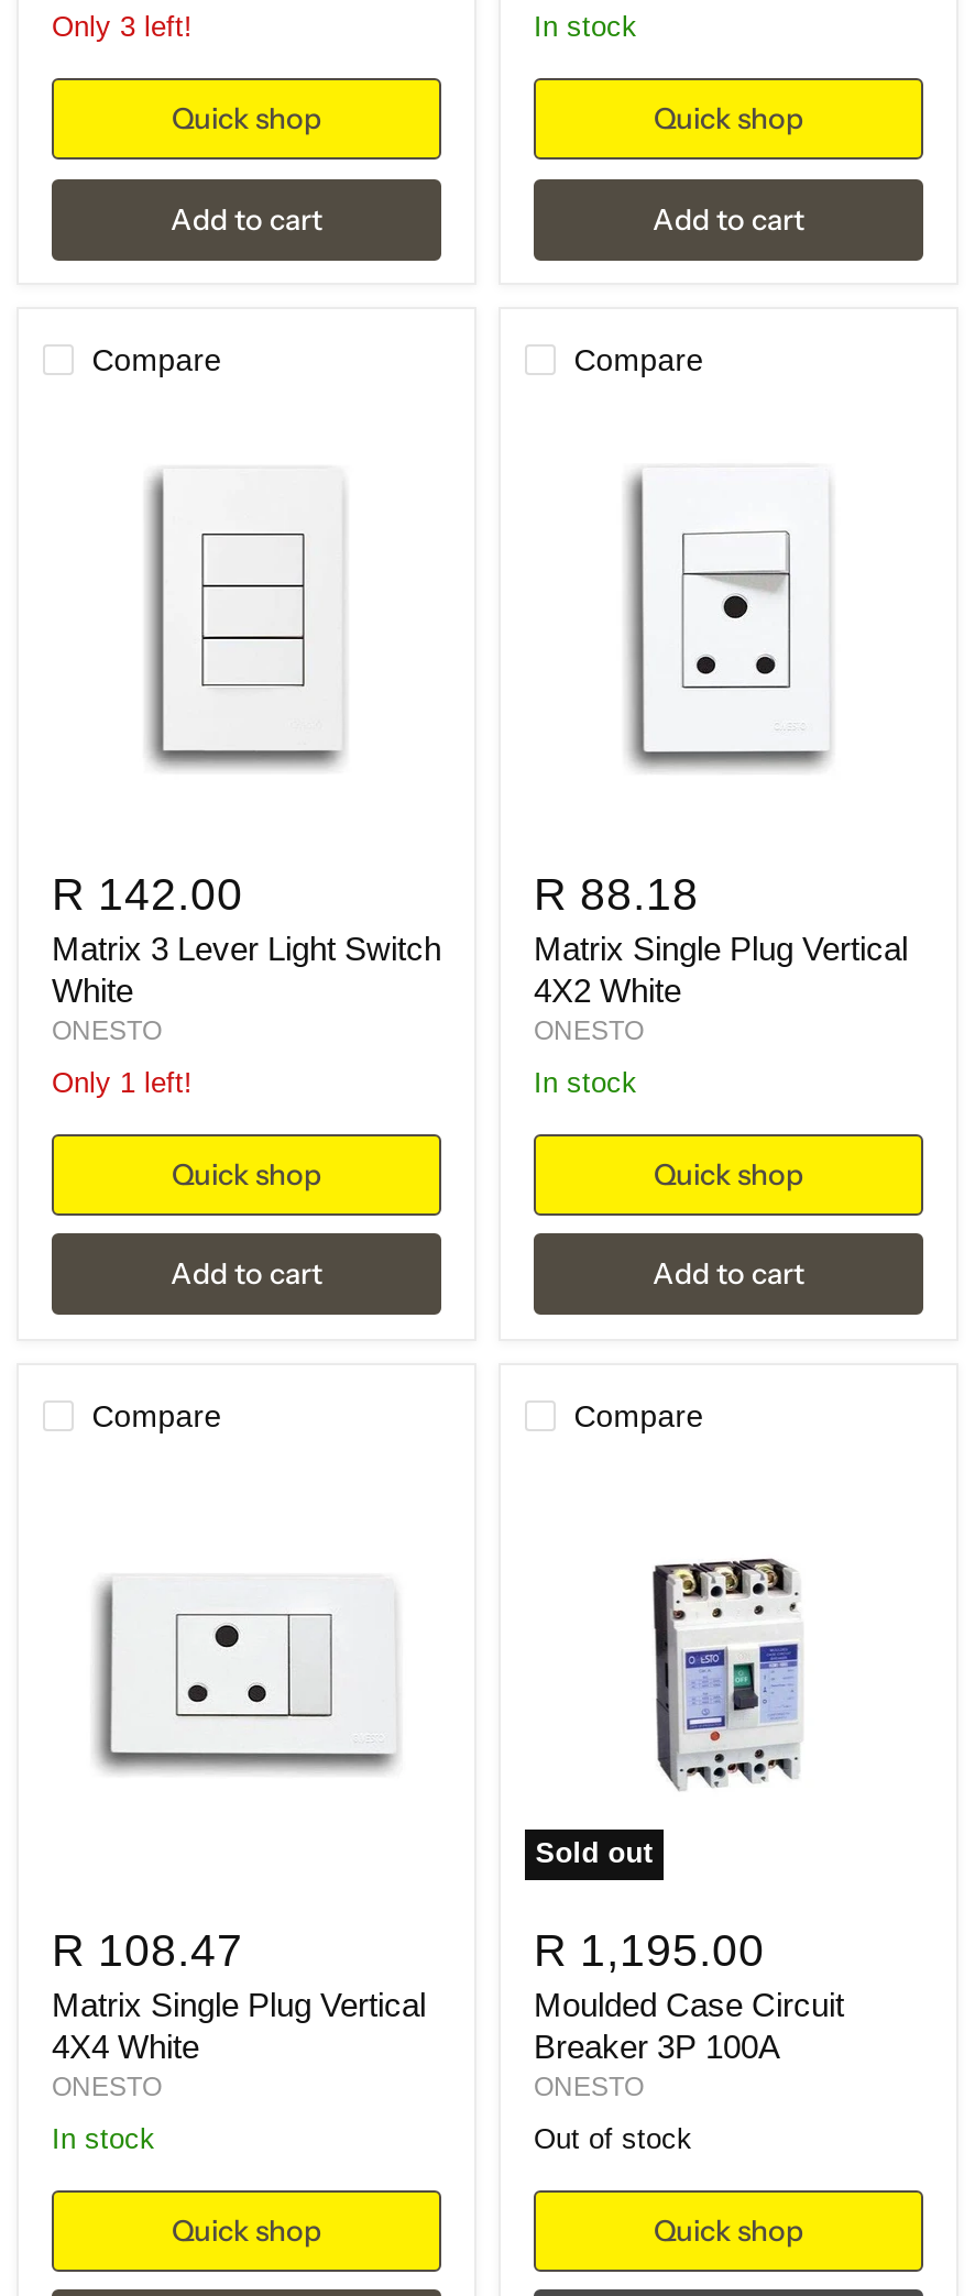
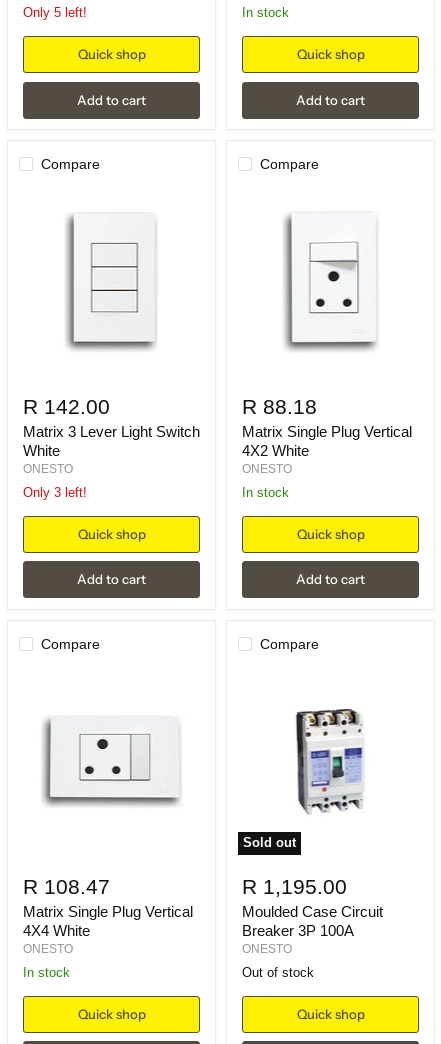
- Only 3 left!
+ Only 5 left!

- Only 1 left!
+ Only 3 left!
